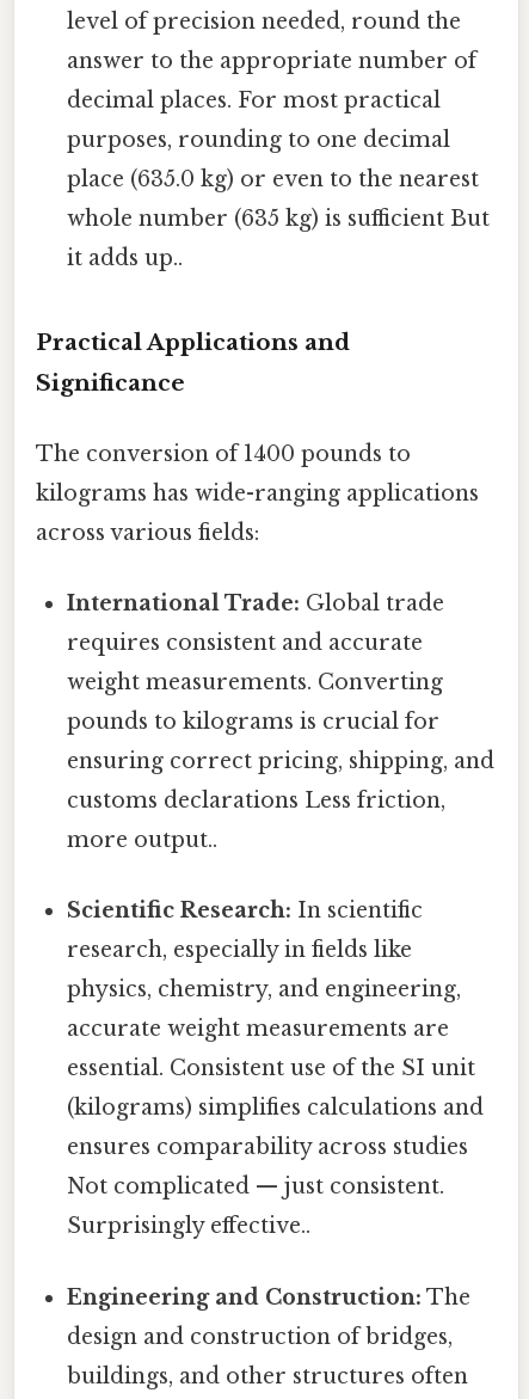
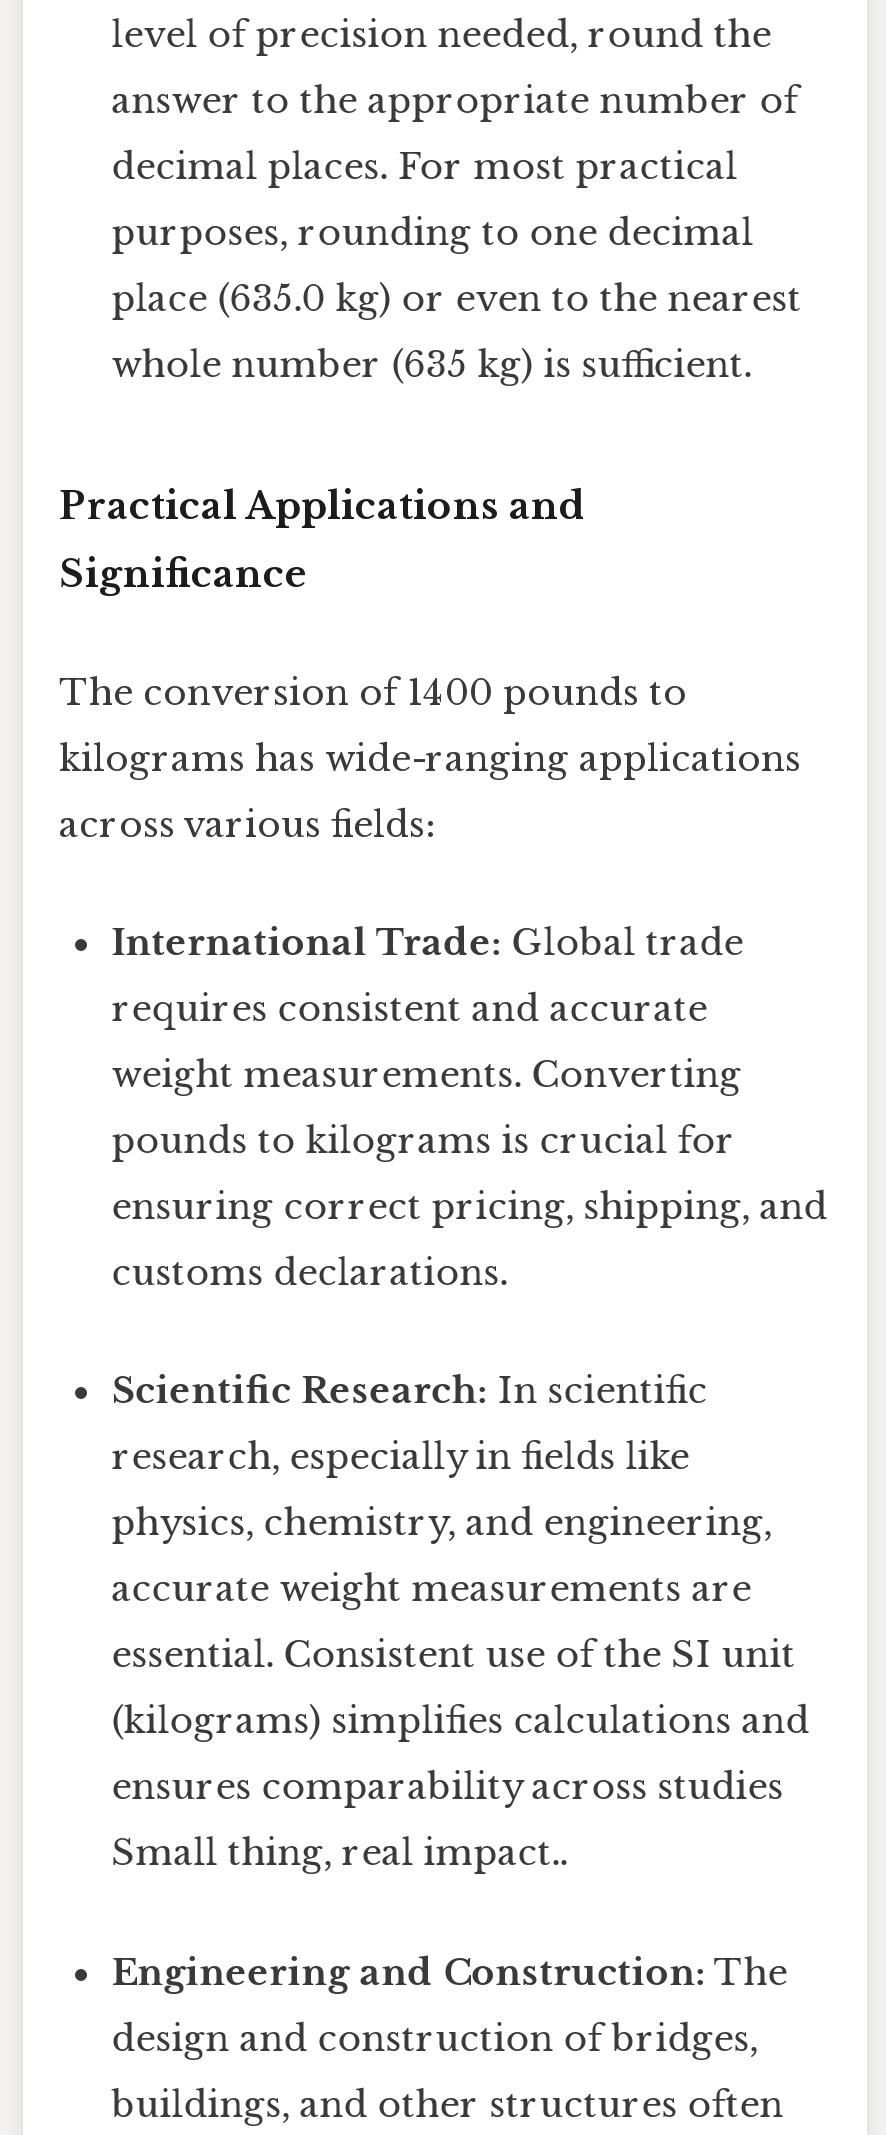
- whole number (635 kg) is sufficient But
- it adds up..
+ whole number (635 kg) is sufficient.

- customs declarations Less friction,
- more output..
+ customs declarations.

- Not complicated — just consistent.
- Surprisingly effective..
+ Small thing, real impact..
